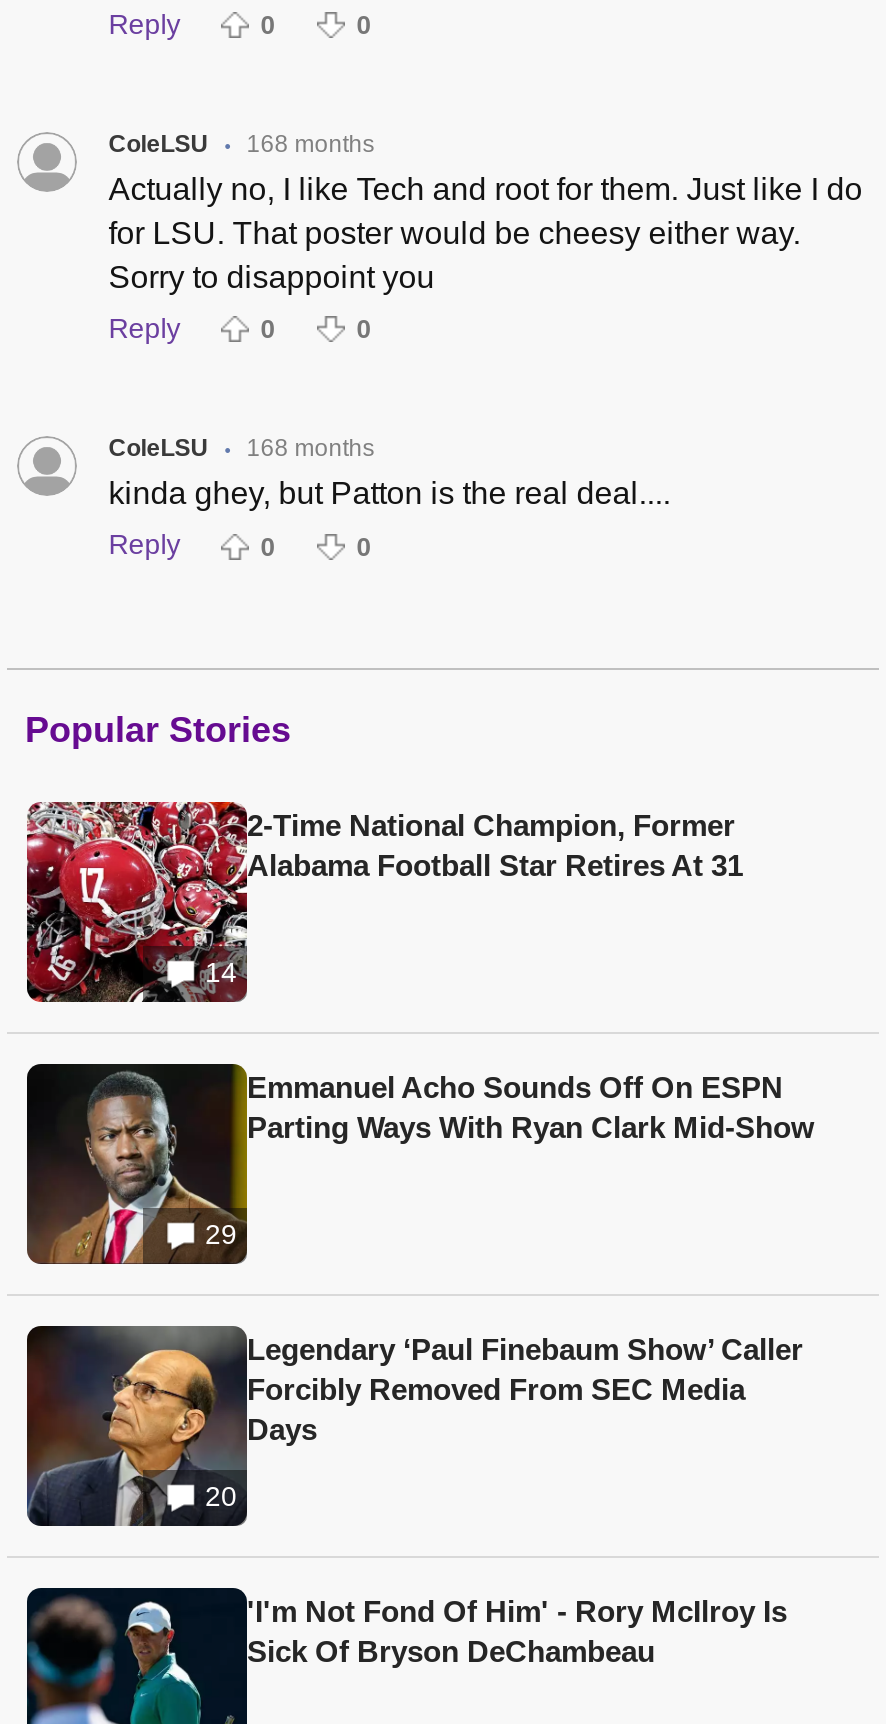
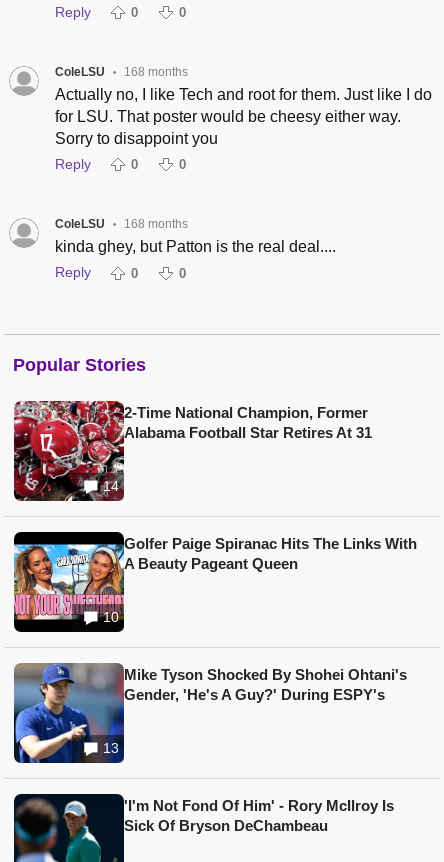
- [image]
- 29
+ [image]
+ 10

- Emmanuel Acho Sounds Off On ESPN
- Parting Ways With Ryan Clark Mid-Show
+ Golfer Paige Spiranac Hits The Links With
+ A Beauty Pageant Queen

- [image]
- 20
+ [image]
+ 13

- Legendary ‘Paul Finebaum Show’ Caller
- Forcibly Removed From SEC Media
- Days
+ Mike Tyson Shocked By Shohei Ohtani's
+ Gender, 'He's A Guy?' During ESPY's
